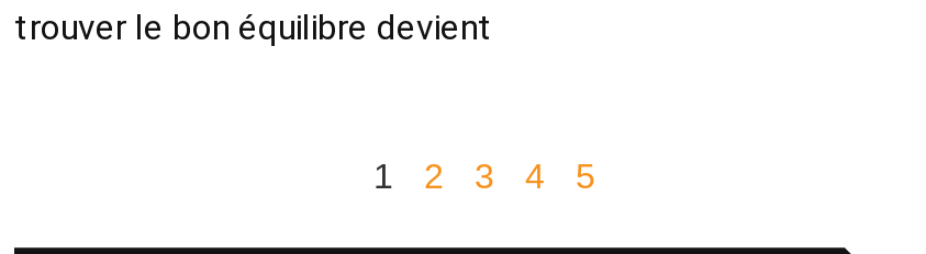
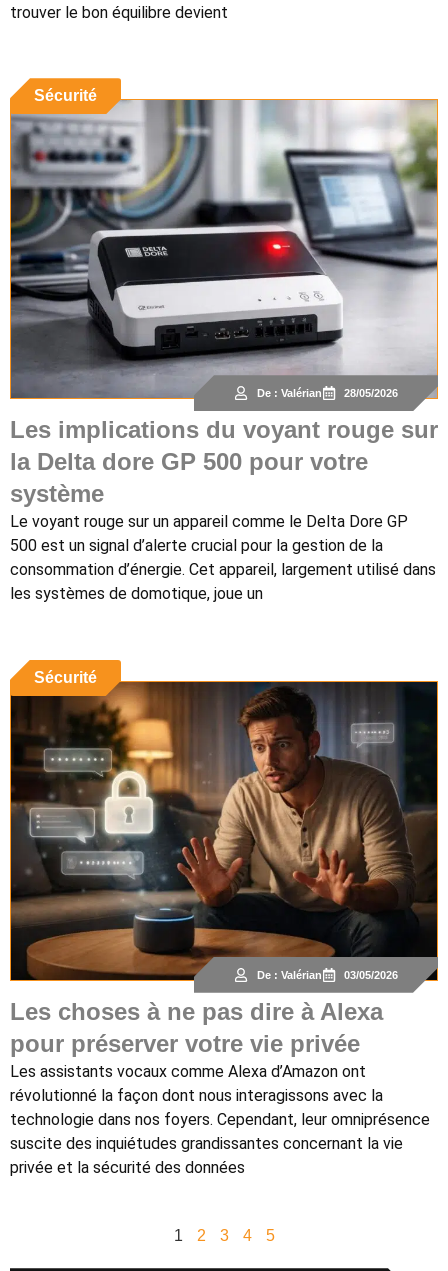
+ [image]
+ Sécurité

+ [image]
+ Sécurité

+ De : Valérian
+ 28/05/2026
+ Les implications du voyant rouge sur
+ la Delta dore GP 500 pour votre
+ système
+ Le voyant rouge sur un appareil comme le Delta Dore GP
+ 500 est un signal d’alerte crucial pour la gestion de la
+ consommation d’énergie. Cet appareil, largement utilisé dans
+ les systèmes de domotique, joue un

+ De : Valérian
+ 03/05/2026
+ Les choses à ne pas dire à Alexa
+ pour préserver votre vie privée
+ Les assistants vocaux comme Alexa d’Amazon ont
+ révolutionné la façon dont nous interagissons avec la
+ technologie dans nos foyers. Cependant, leur omniprésence
+ suscite des inquiétudes grandissantes concernant la vie
+ privée et la sécurité des données
